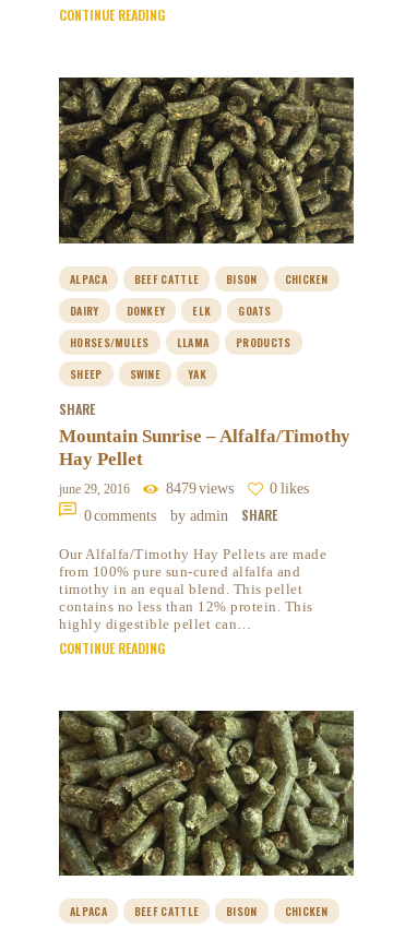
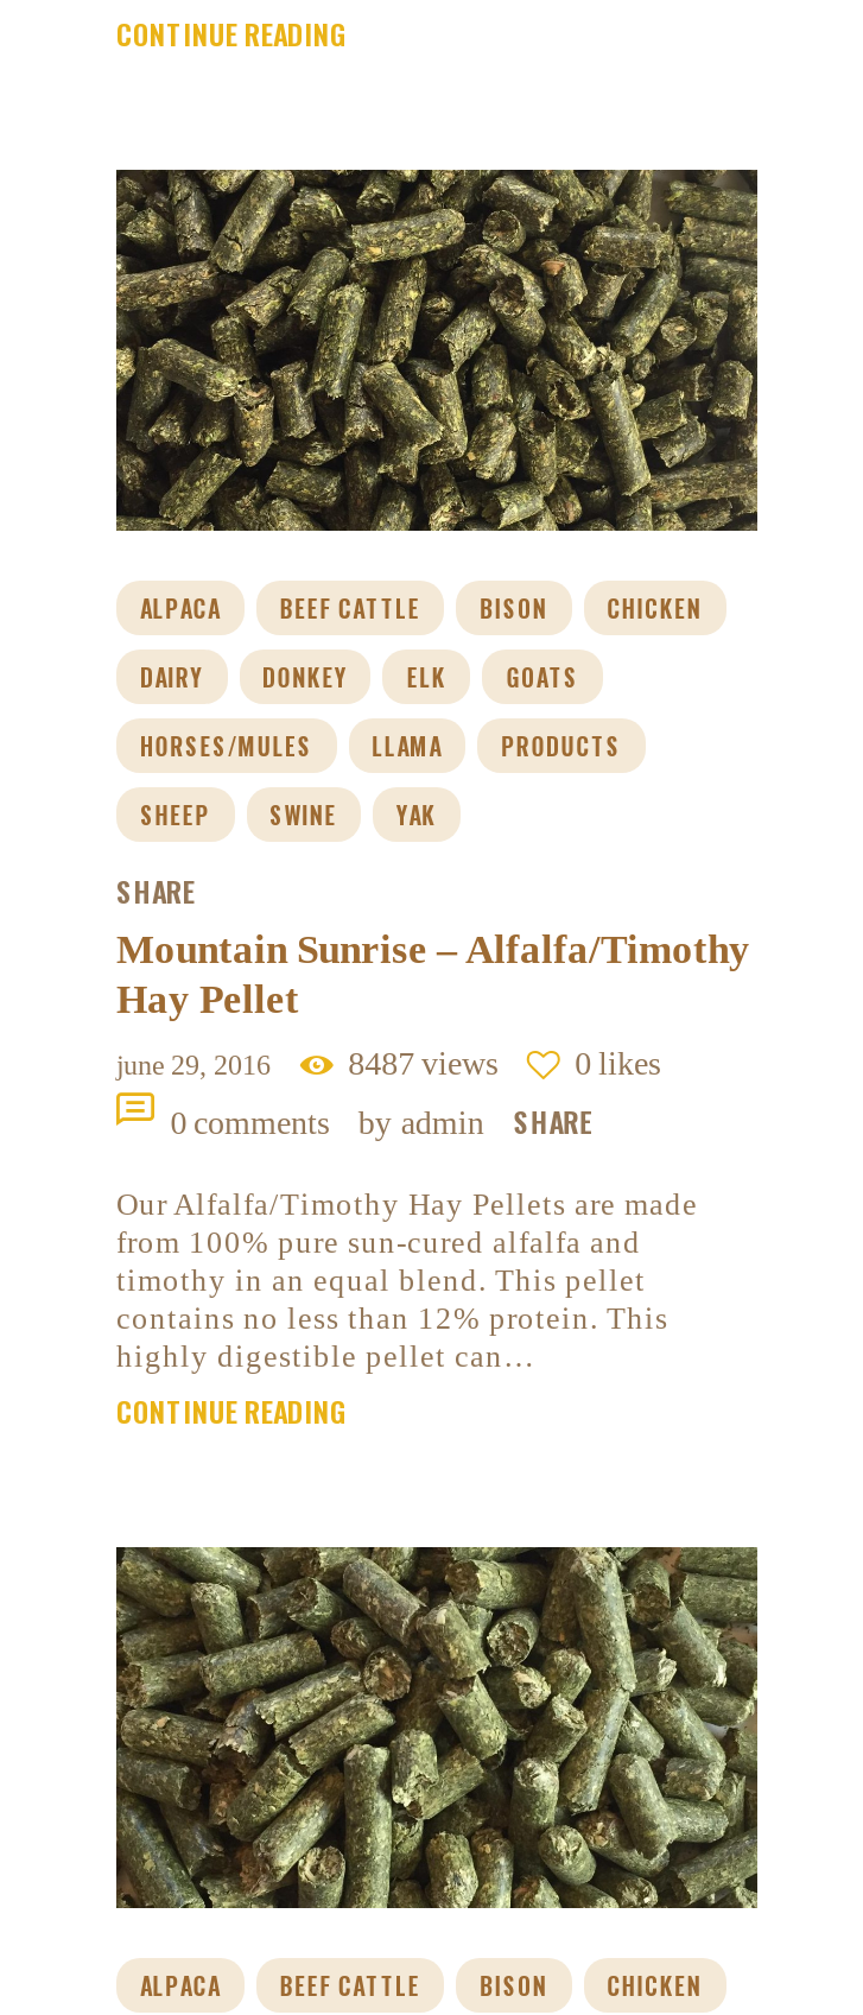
- 8479 views
+ 8487 views
